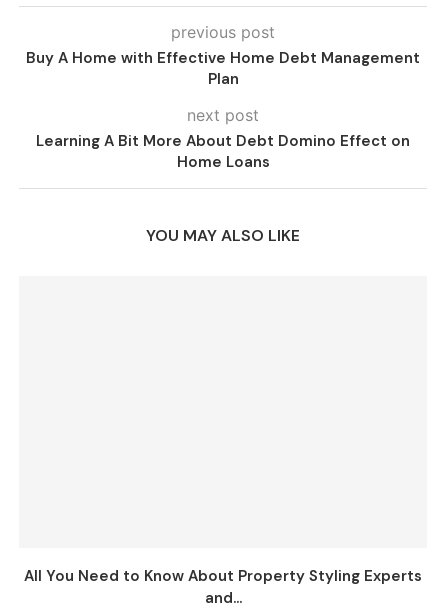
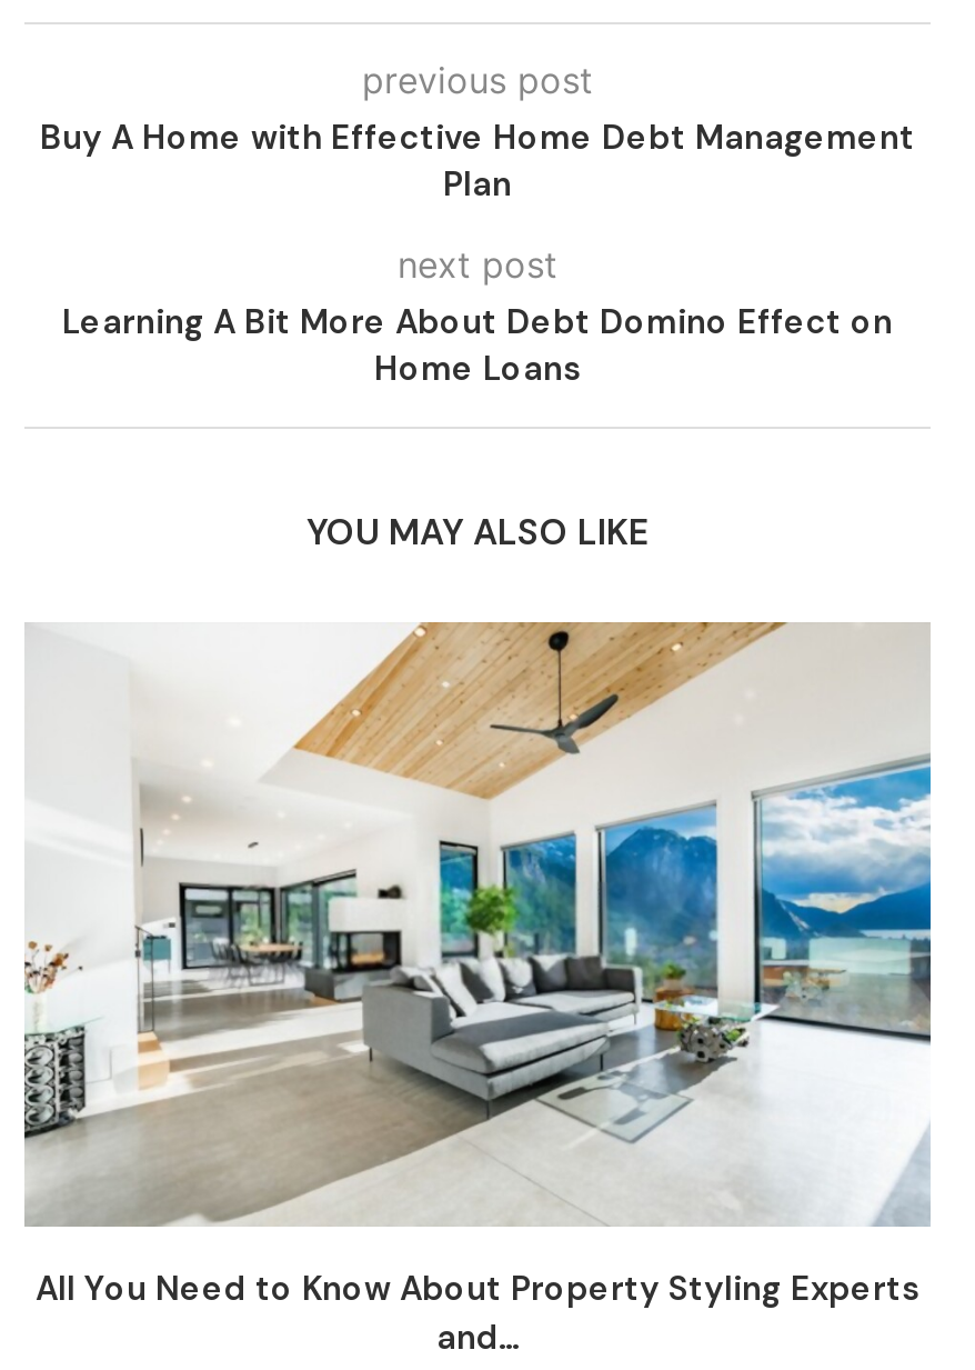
+ [image]
